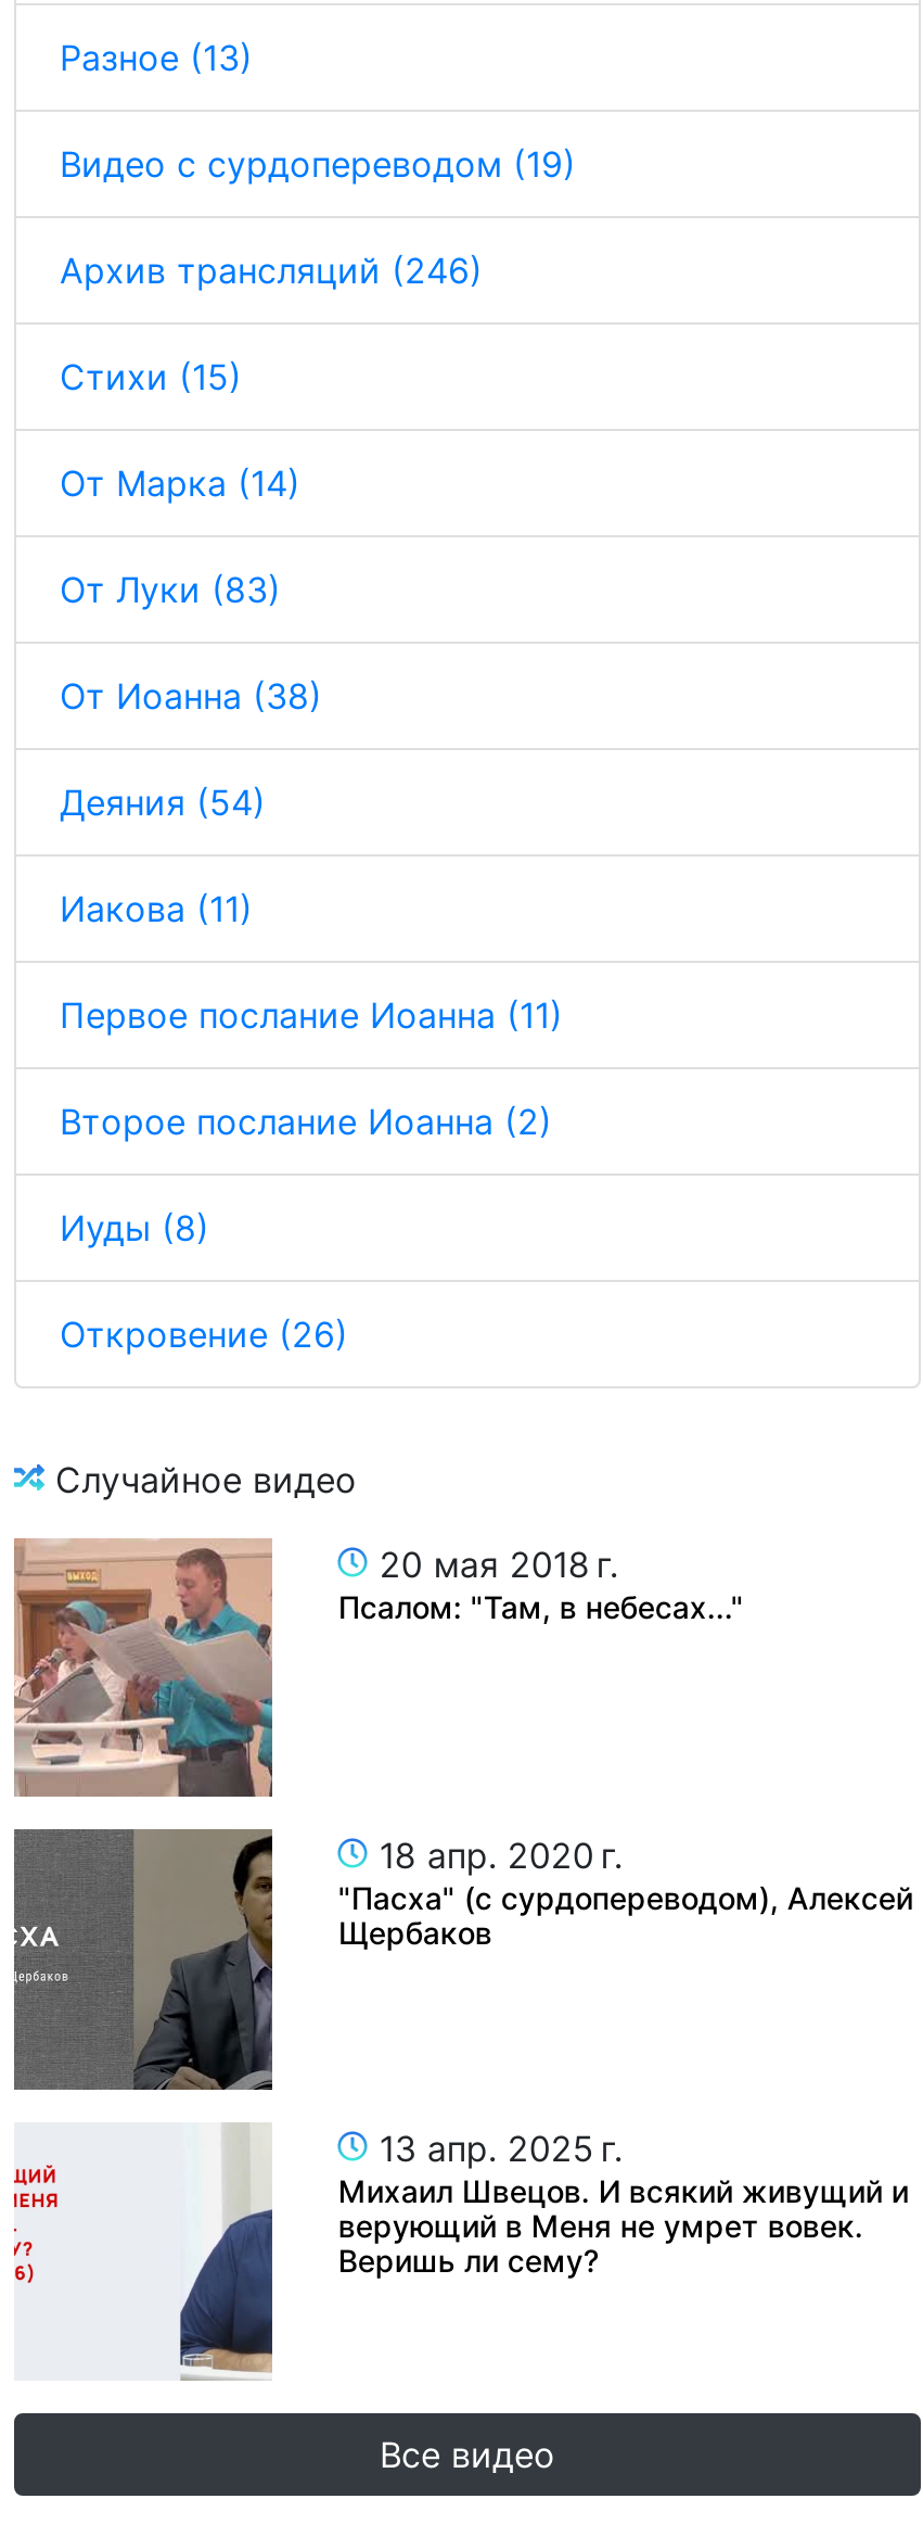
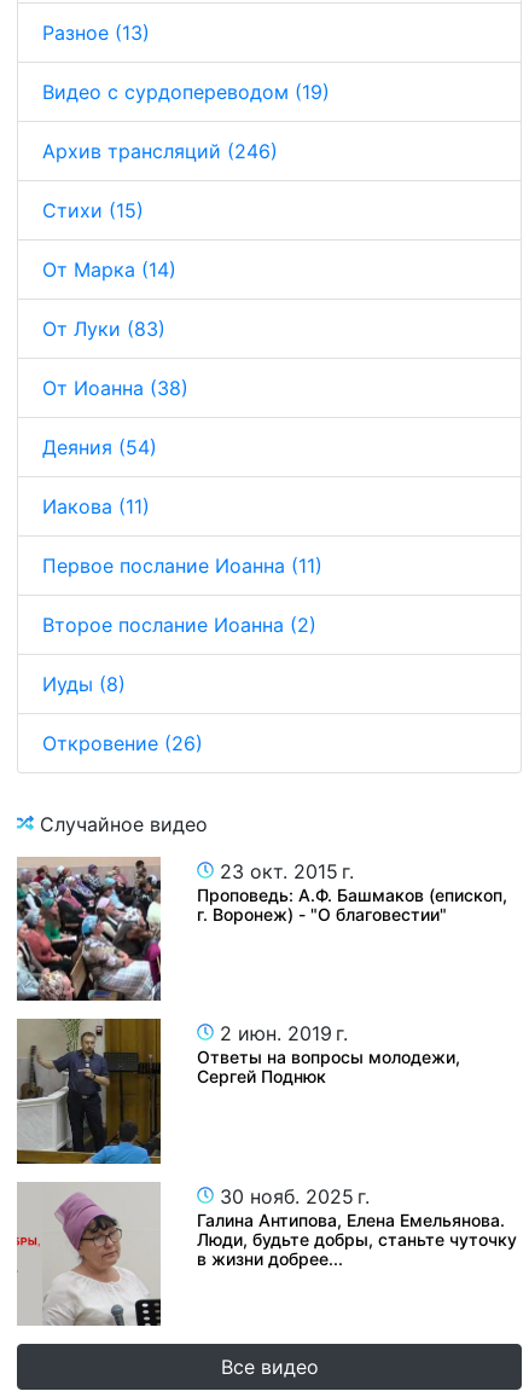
- [image]
- 20 мая 2018 г.
- Псалом: "Там, в небесах..."
+ [image]
+ 23 окт. 2015 г.
+ Проповедь: А.Ф. Башмаков (епископ,
+ г. Воронеж) - "О благовестии"

- [image]
- 18 апр. 2020 г.
- "Пасха" (с сурдопереводом), Алексей
- Щербаков
+ [image]
+ 2 июн. 2019 г.
+ Ответы на вопросы молодежи,
+ Сергей Поднюк

- [image]
- 13 апр. 2025 г.
- Михаил Швецов. И всякий живущий и
- верующий в Меня не умрет вовек.
- Веришь ли сему?
+ [image]
+ 30 нояб. 2025 г.
+ Галина Антипова, Елена Емельянова.
+ Люди, будьте добры, станьте чуточку
+ в жизни добрее...
